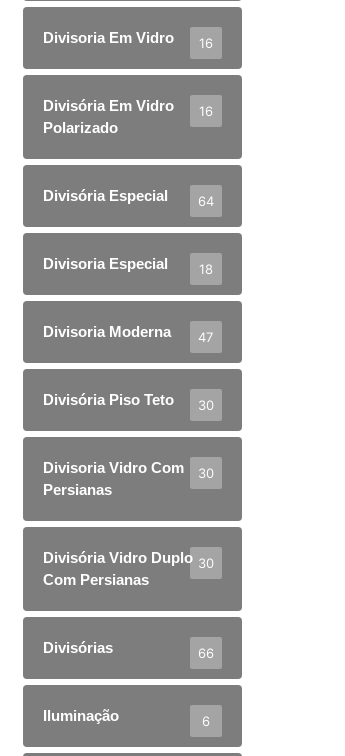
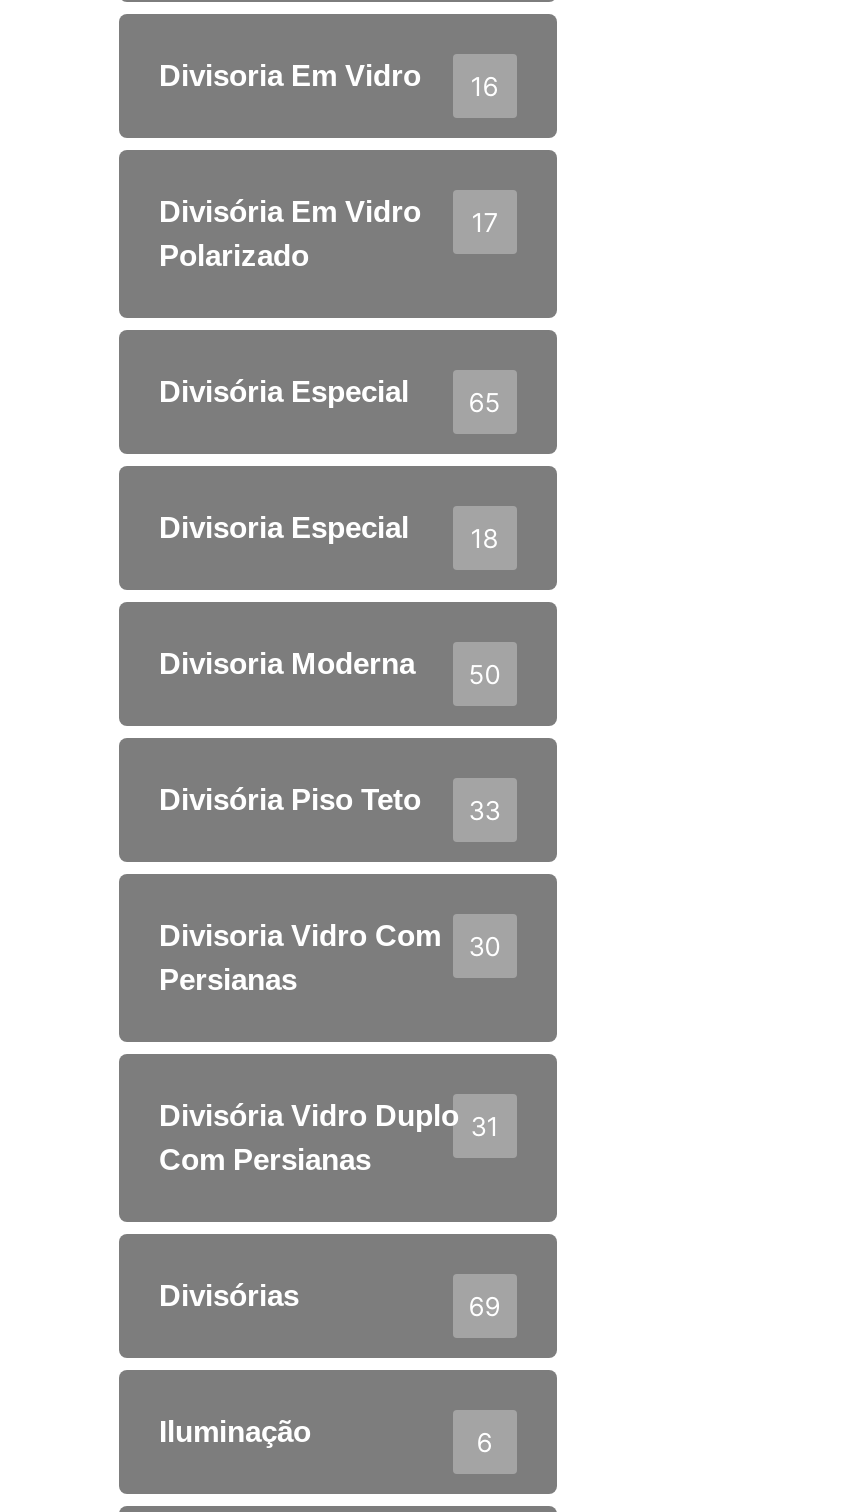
- Divisória Em Vidro 16
+ Divisória Em Vidro 17

- Divisória Especial 64
+ Divisória Especial 65

- Divisoria Moderna 47
+ Divisoria Moderna 50

- Divisória Piso Teto 30
+ Divisória Piso Teto 33

- Divisória Vidro Duplo 30
+ Divisória Vidro Duplo 31

- 66
+ 69
